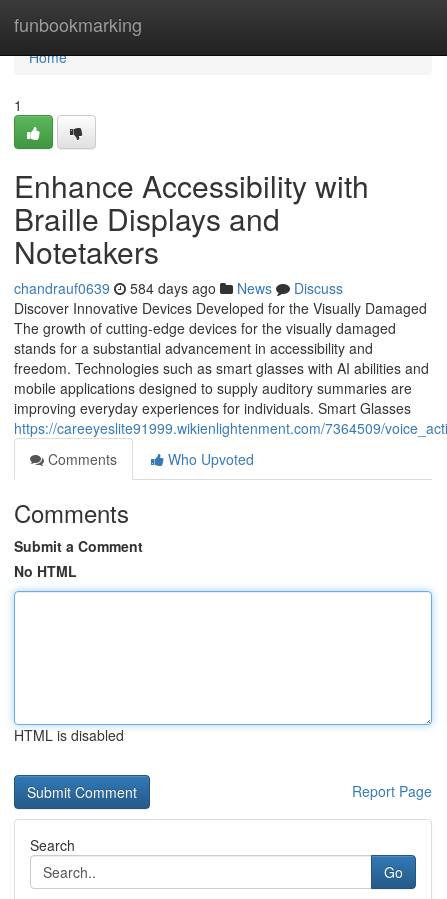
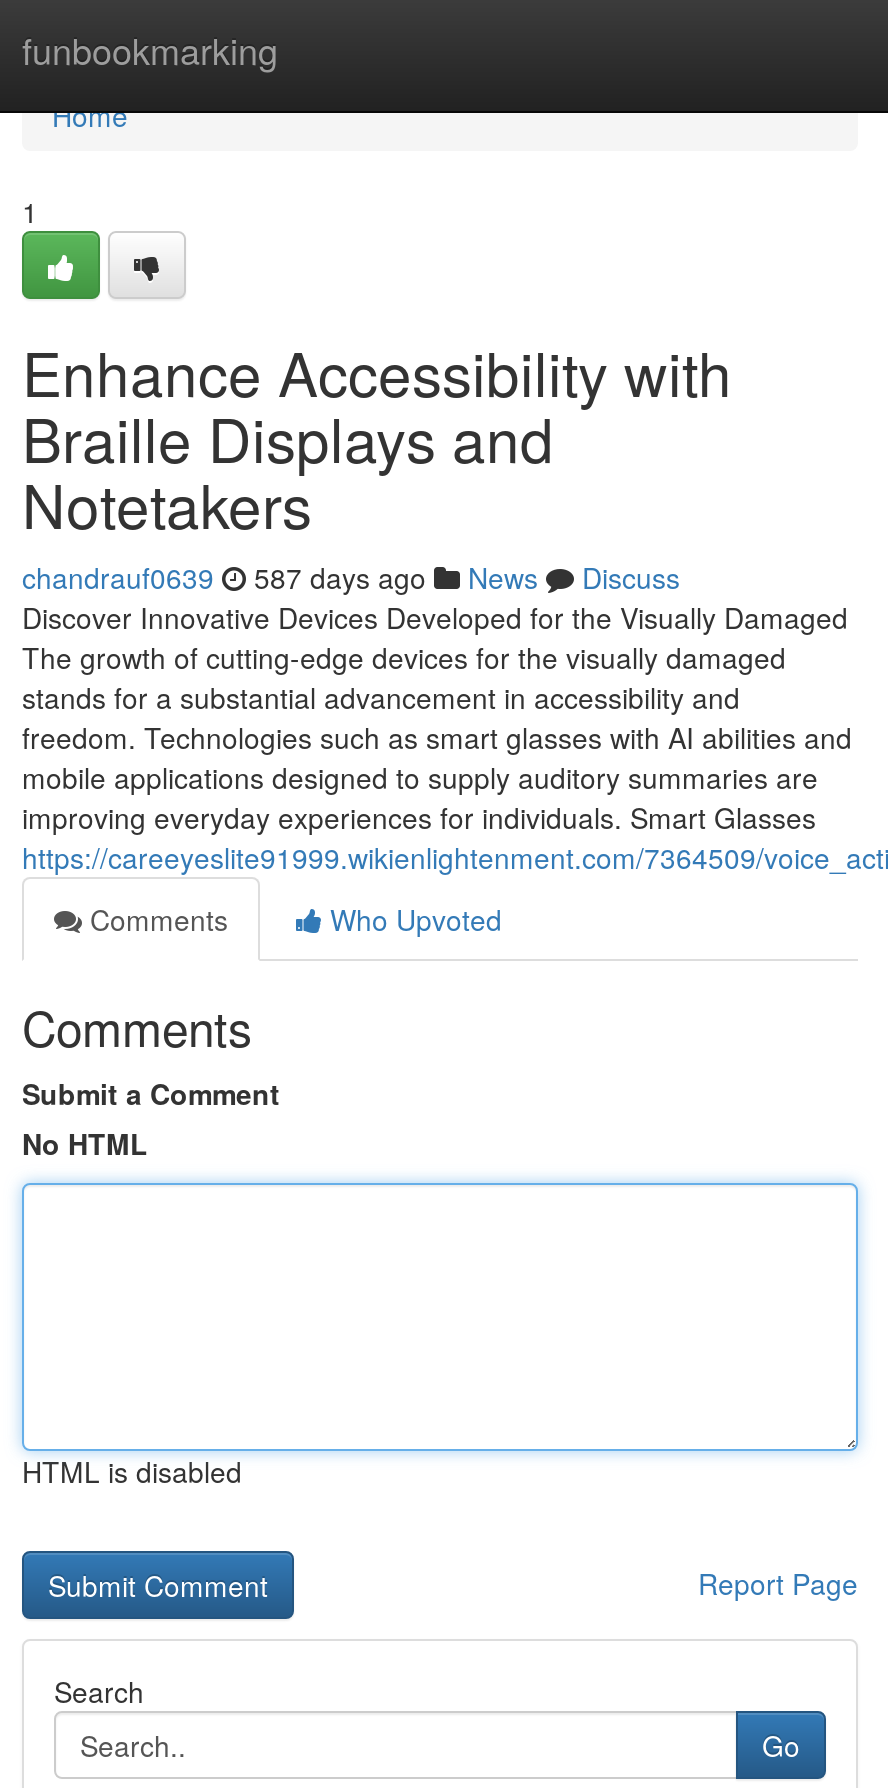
- chandrauf0639 584 days ago News Discuss
+ chandrauf0639 587 days ago News Discuss
